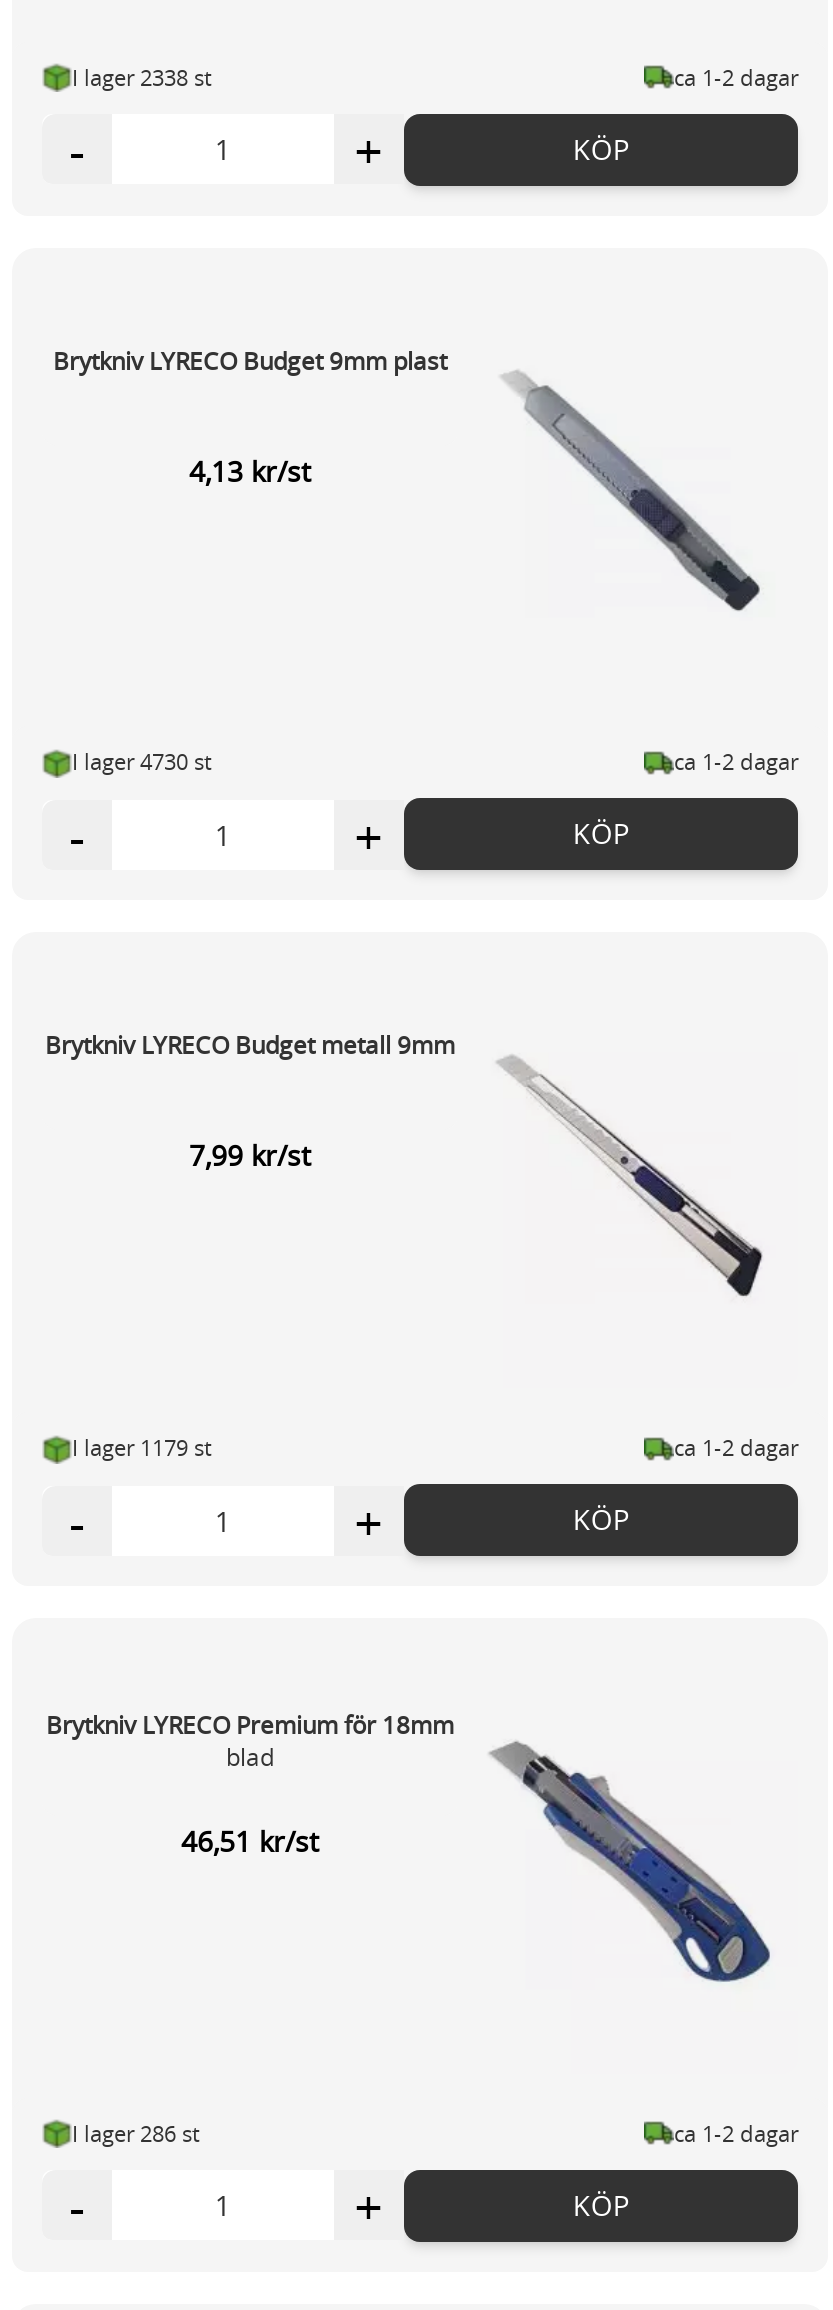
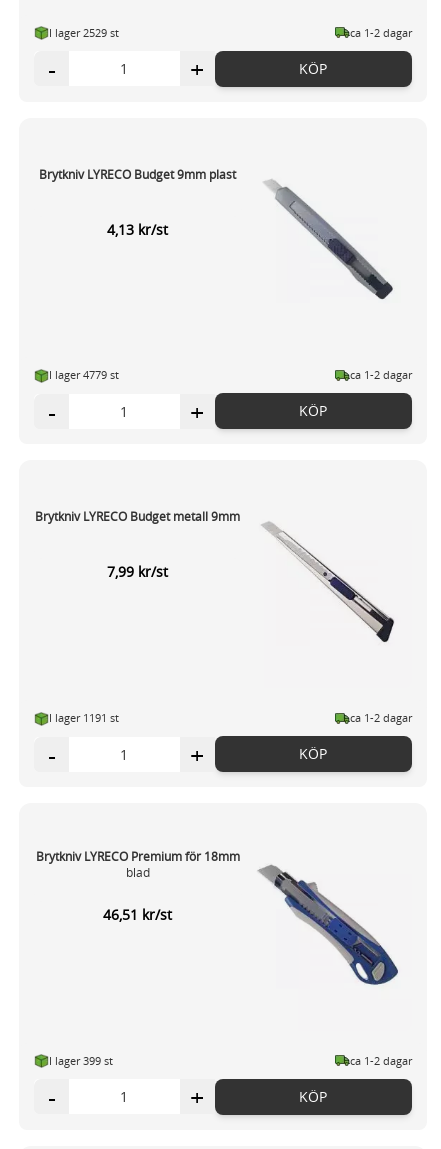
- I lager 2338 st
+ I lager 2529 st

- I lager 4730 st
+ I lager 4779 st

- I lager 1179 st
+ I lager 1191 st

- I lager 286 st
+ I lager 399 st
